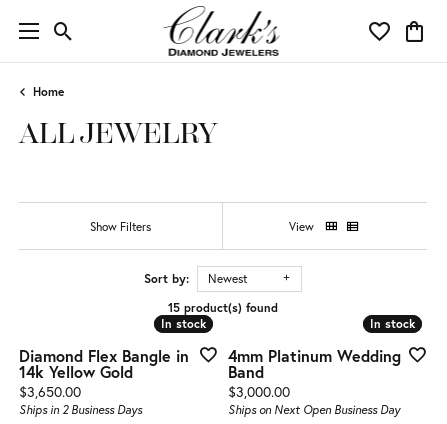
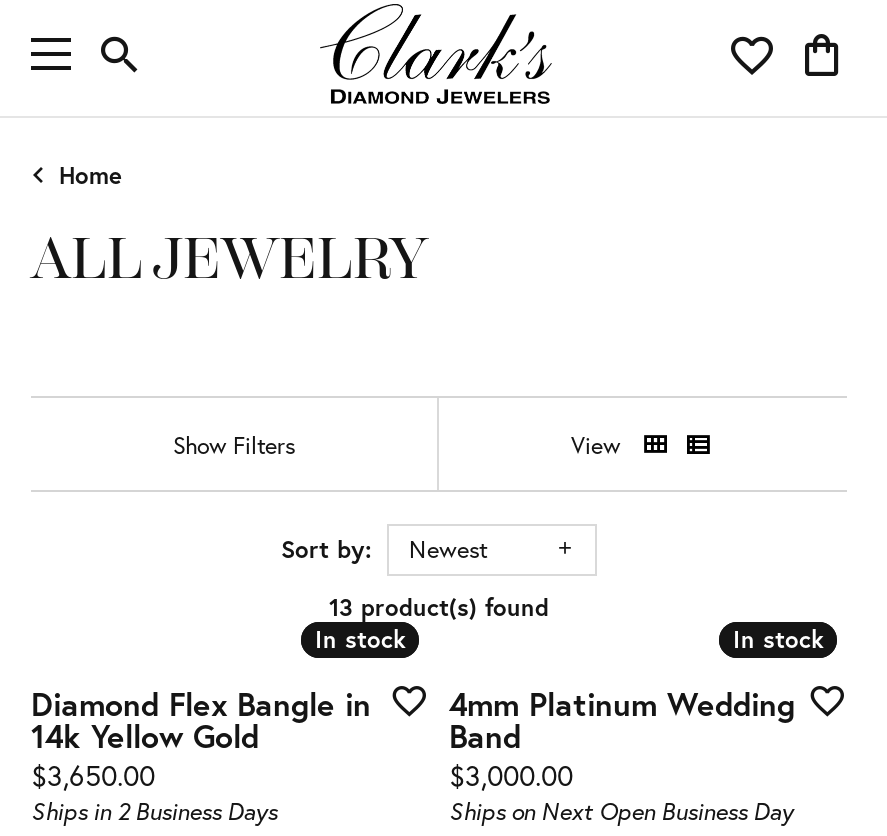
- 15 product(s) found
+ 13 product(s) found
